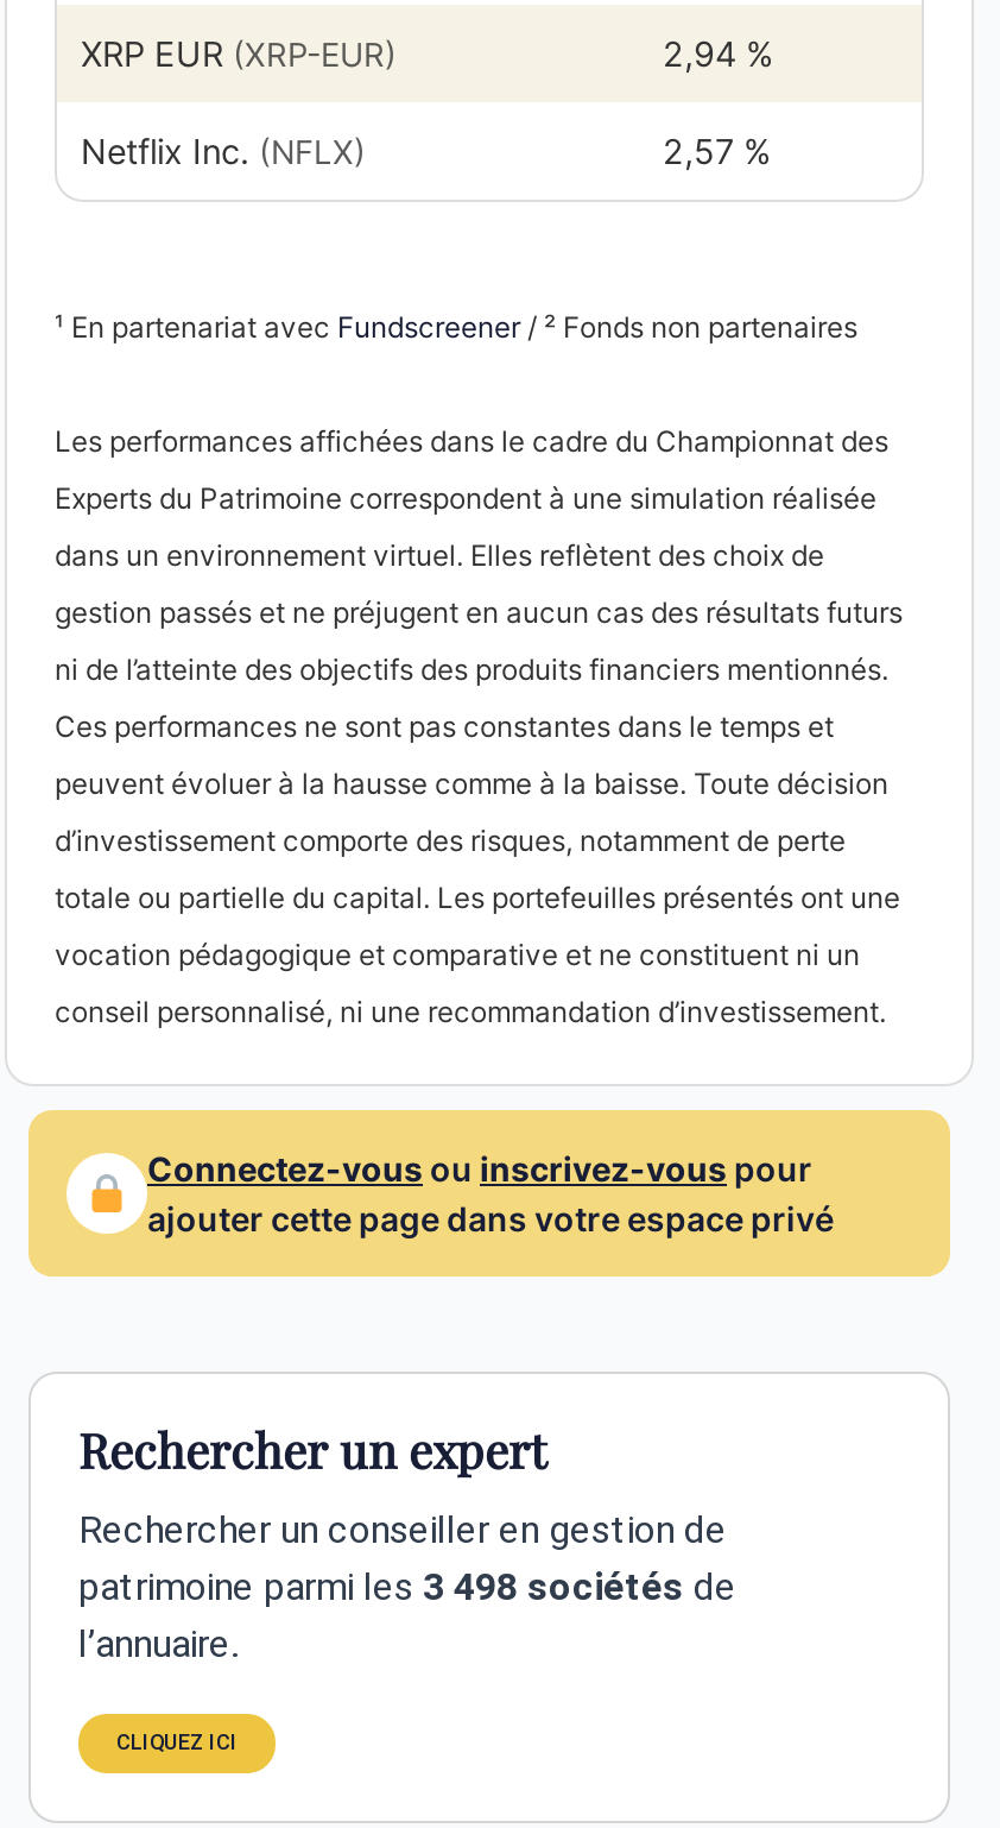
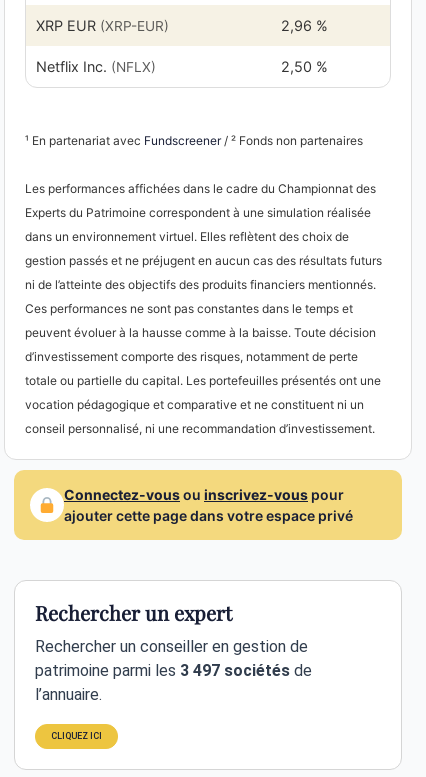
- 2,94 %
+ 2,96 %

- 2,57 %
+ 2,50 %

- patrimoine parmi les 3 498 sociétés de
+ patrimoine parmi les 3 497 sociétés de
